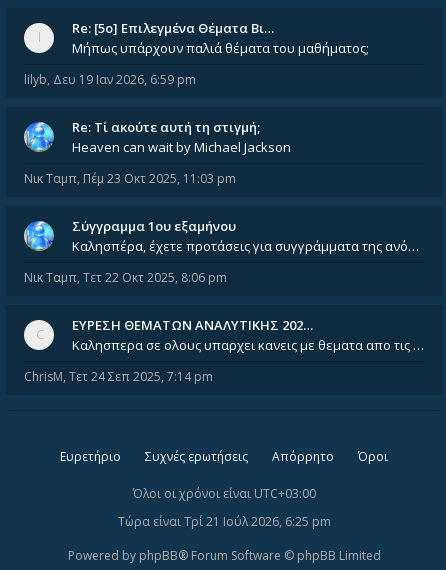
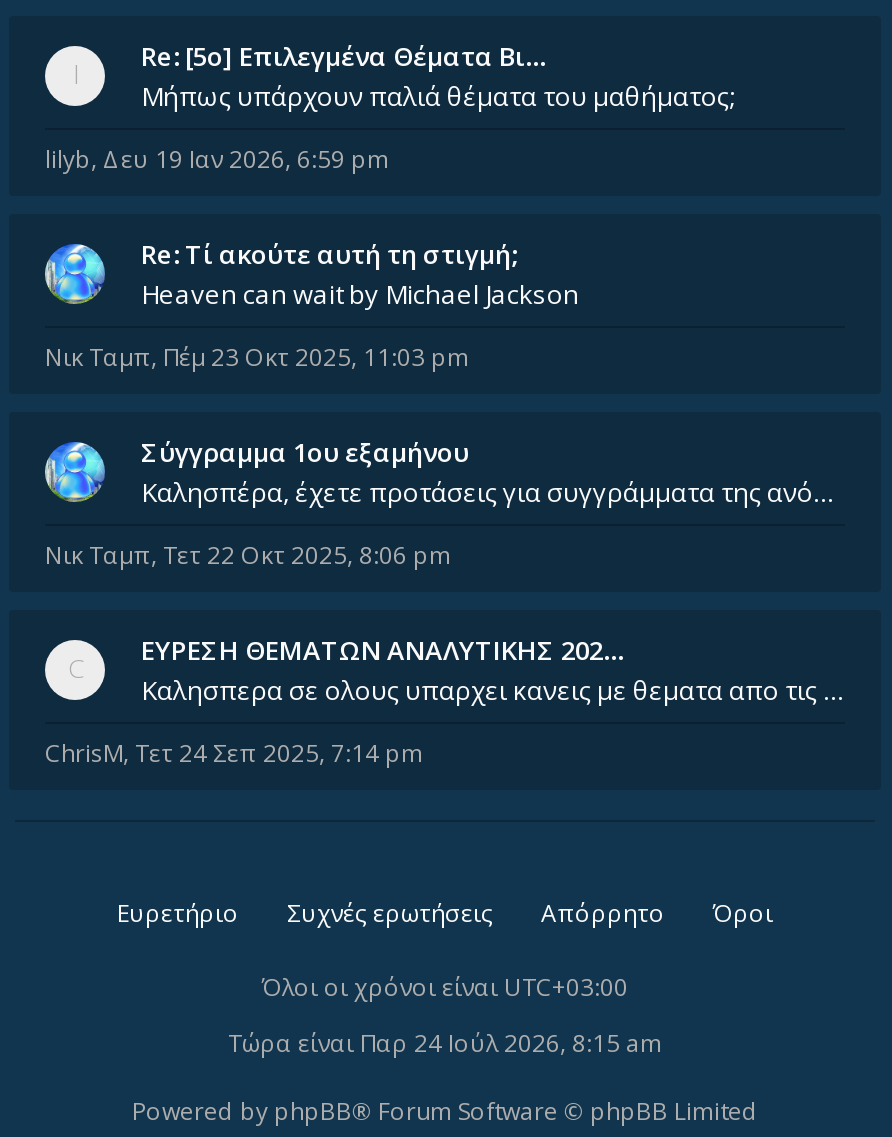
- Τώρα είναι Τρί 21 Ιούλ 2026, 6:25 pm
+ Τώρα είναι Παρ 24 Ιούλ 2026, 8:15 am
